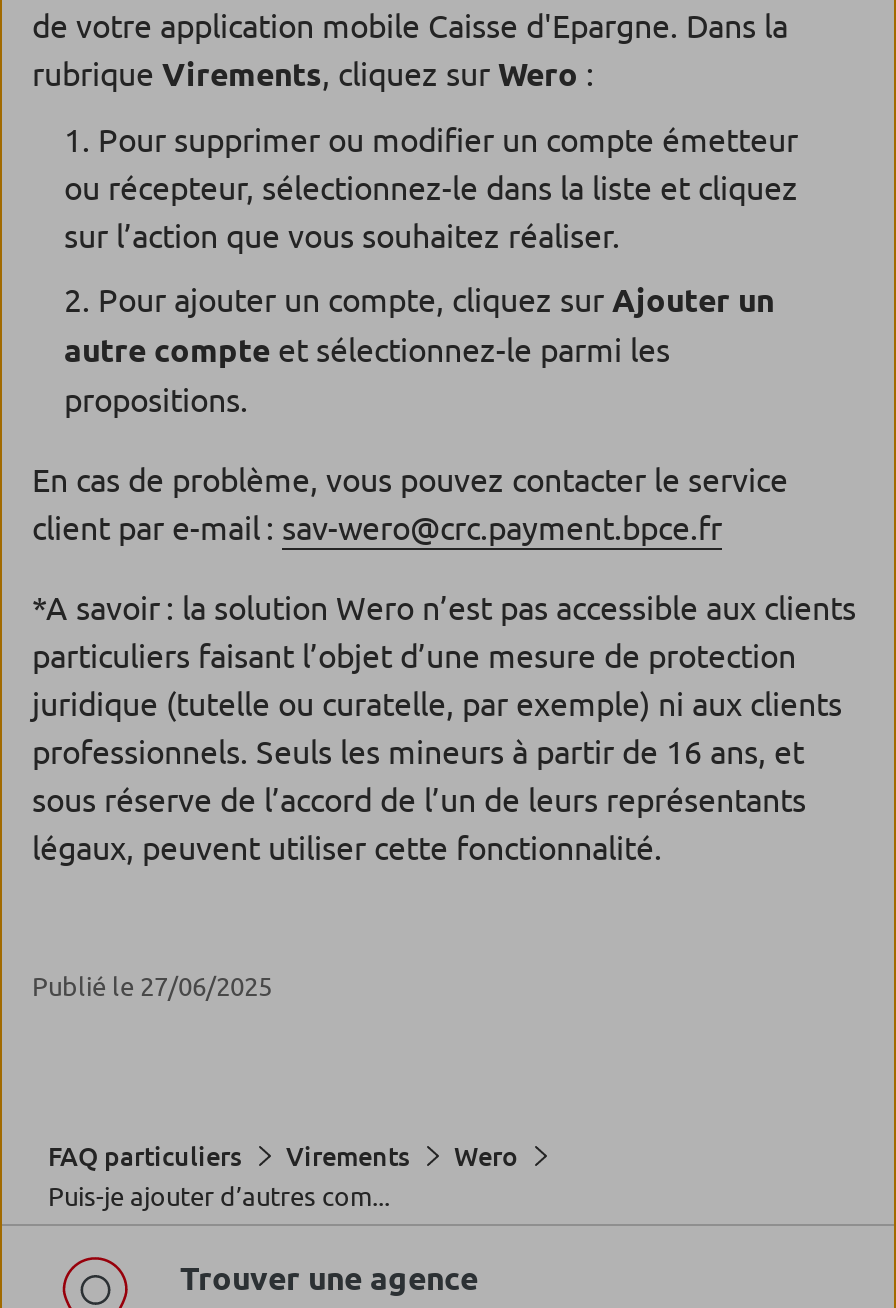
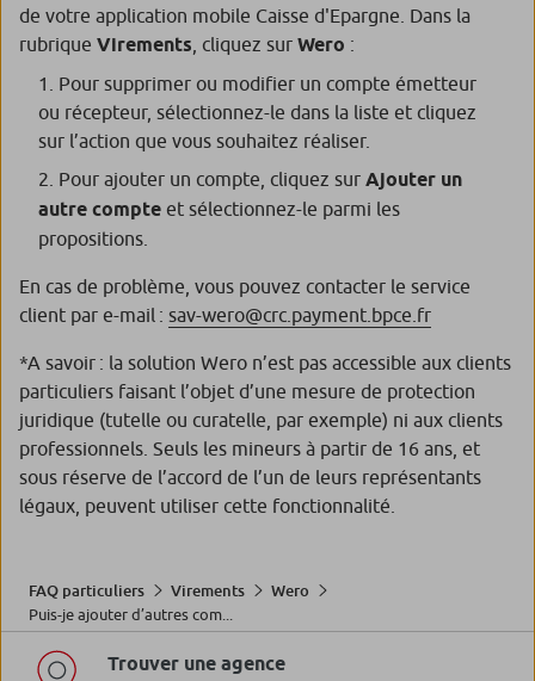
- Publié le 27/06/2025
